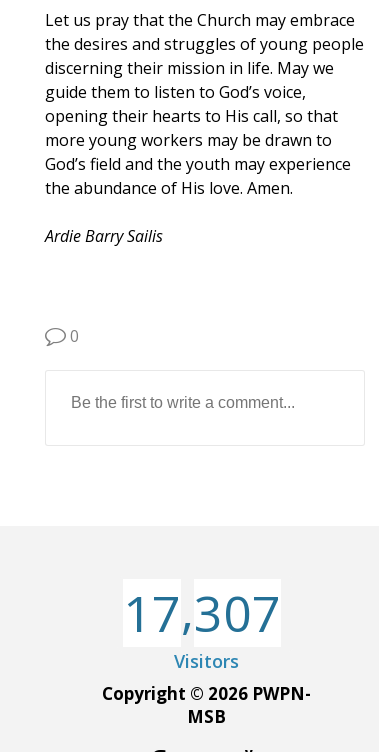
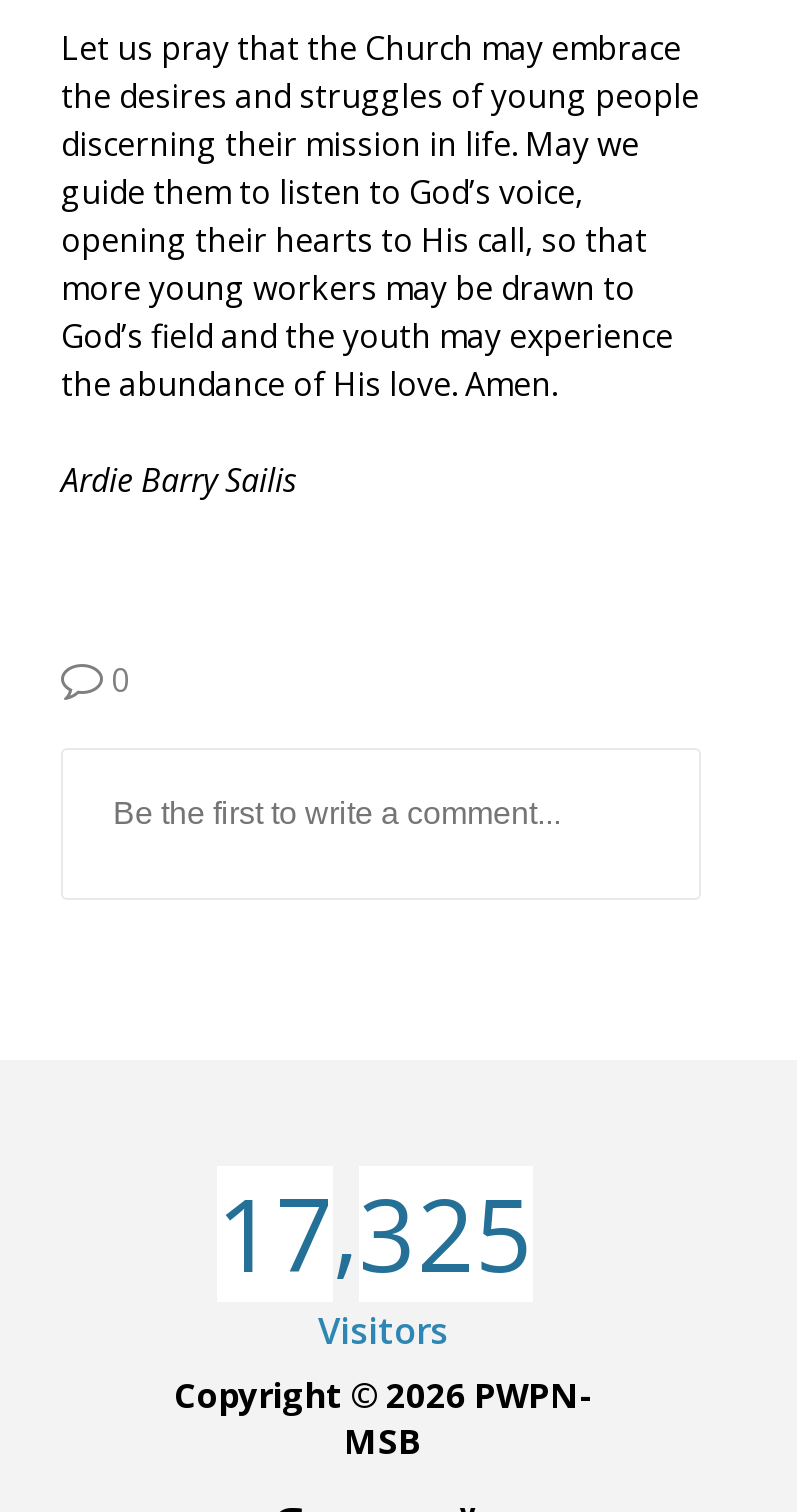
- 1 7,307
+ 1 7,325
